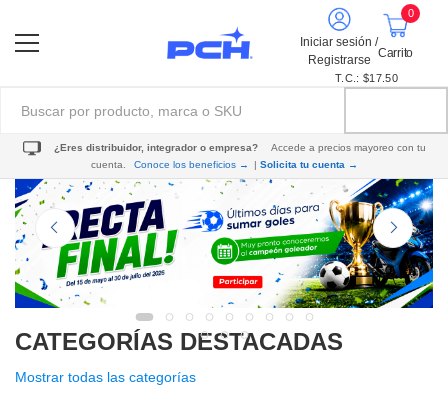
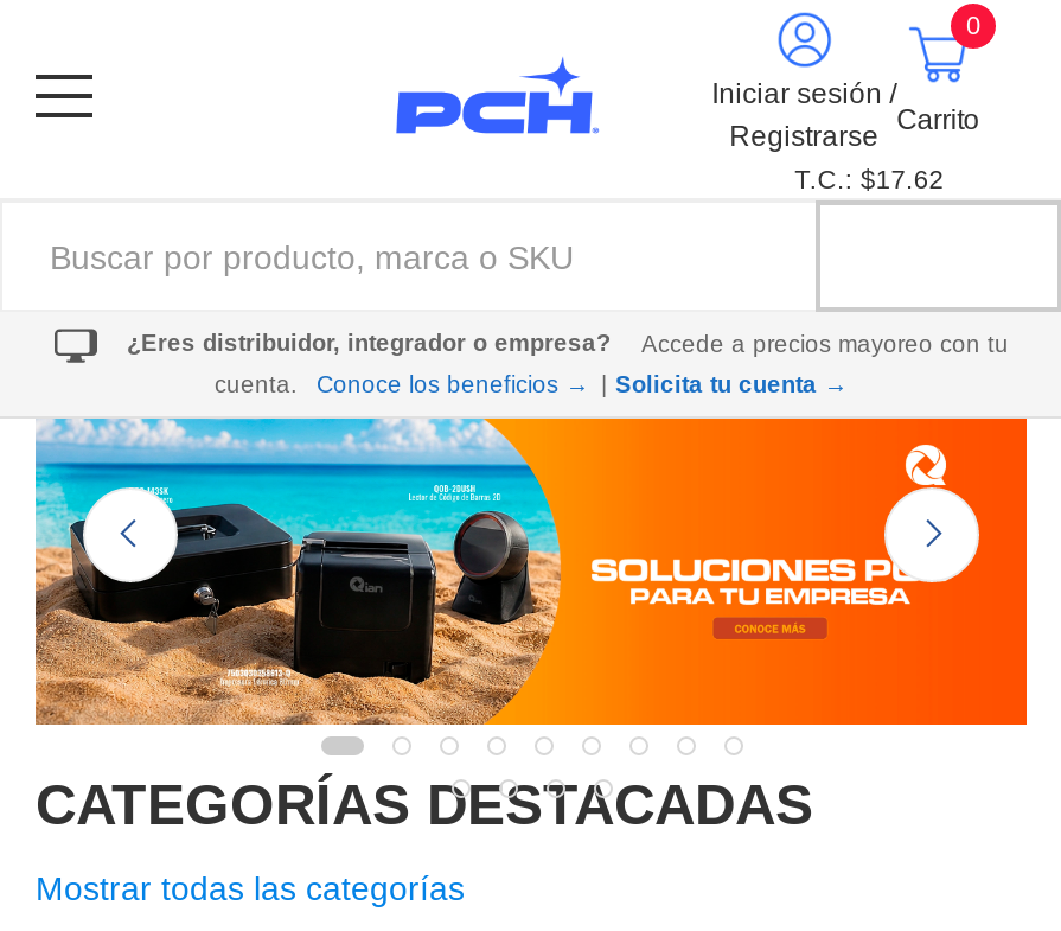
- T.C.: $17.50
+ T.C.: $17.62

- [image]
+ [image]
